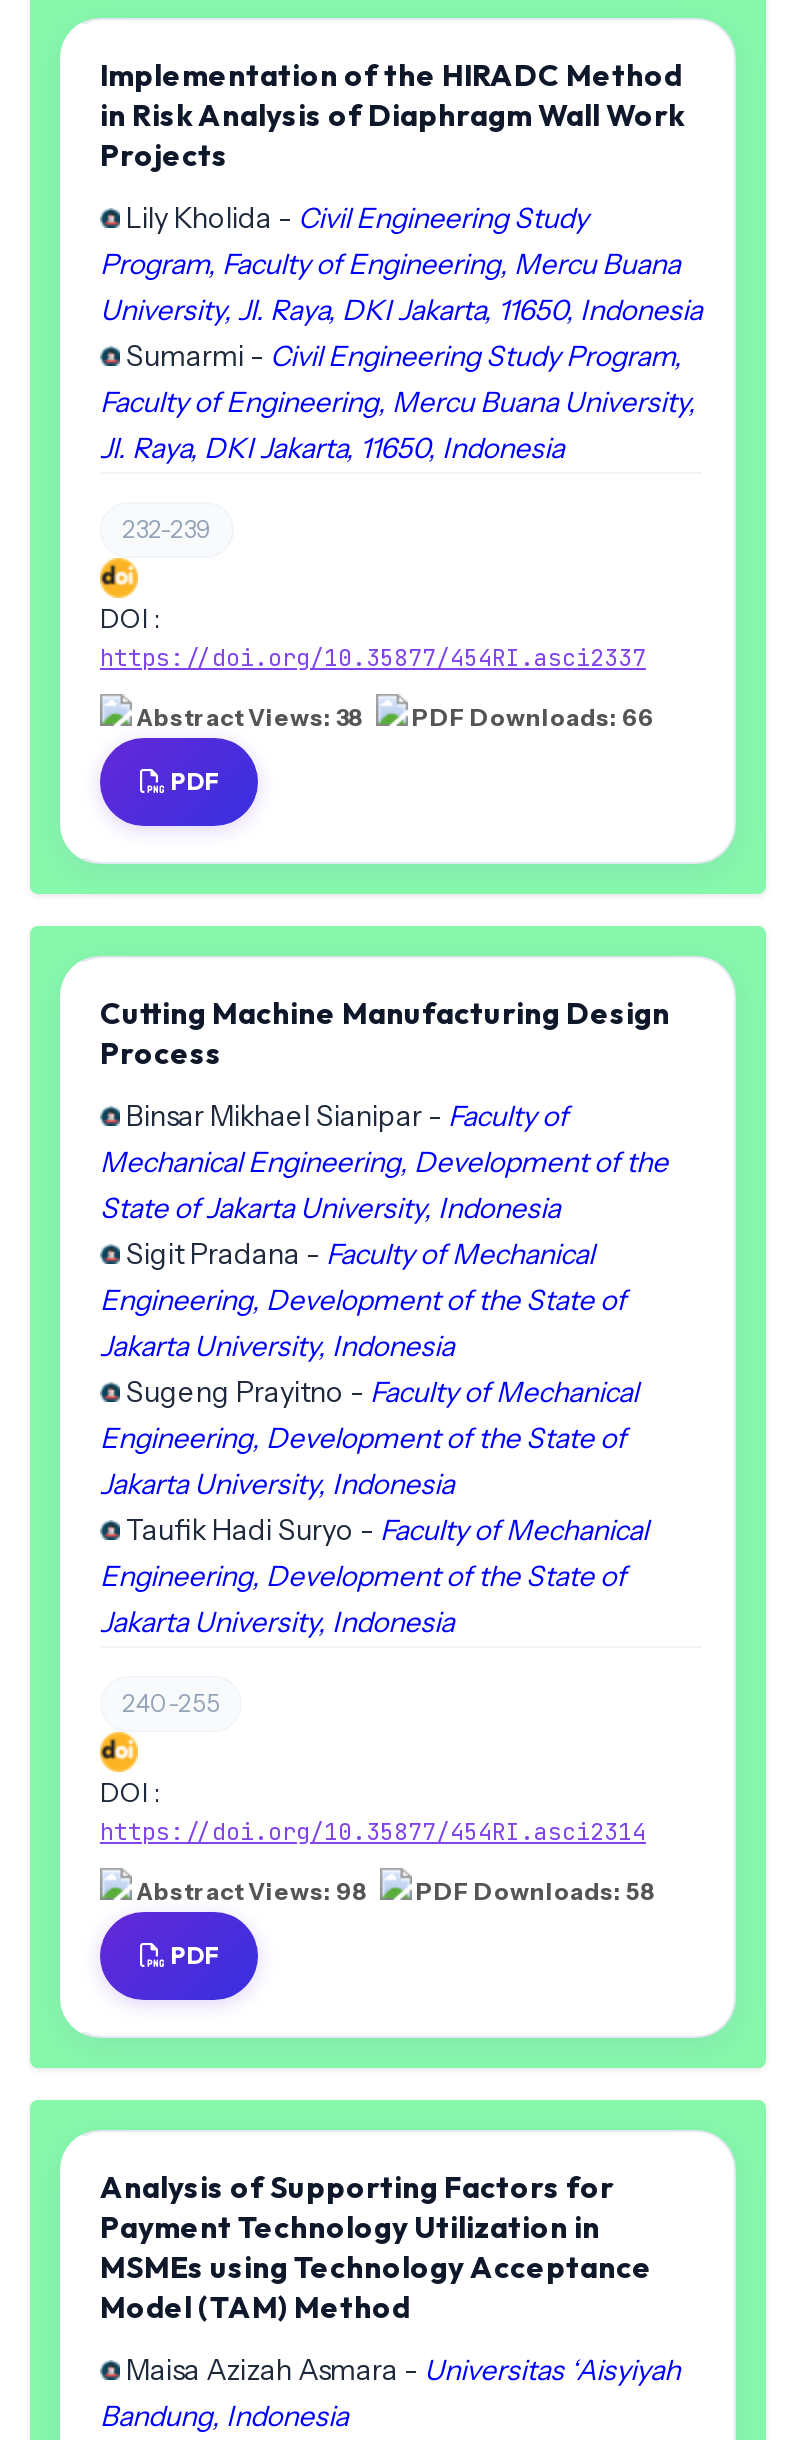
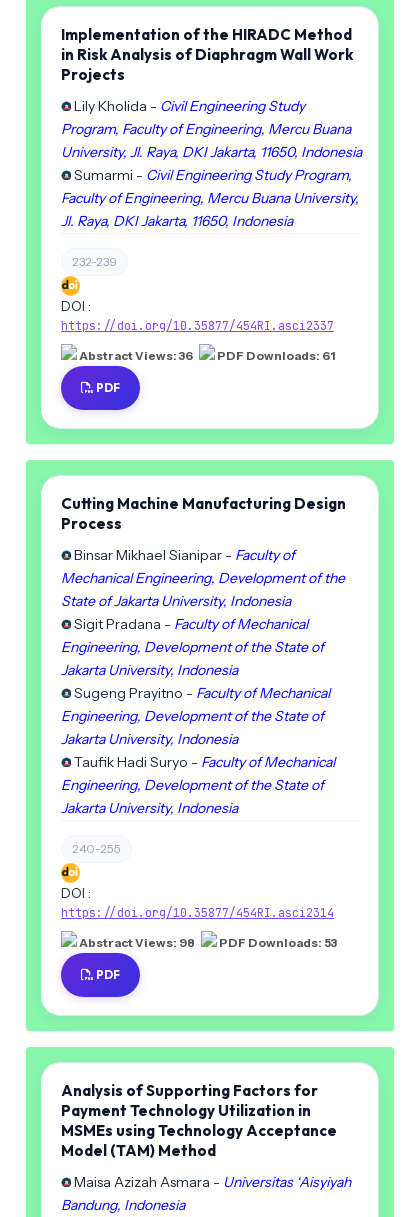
- Abstract Views: 38
+ Abstract Views: 36

- PDF Downloads: 66
+ PDF Downloads: 61

- PDF Downloads: 58
+ PDF Downloads: 53
